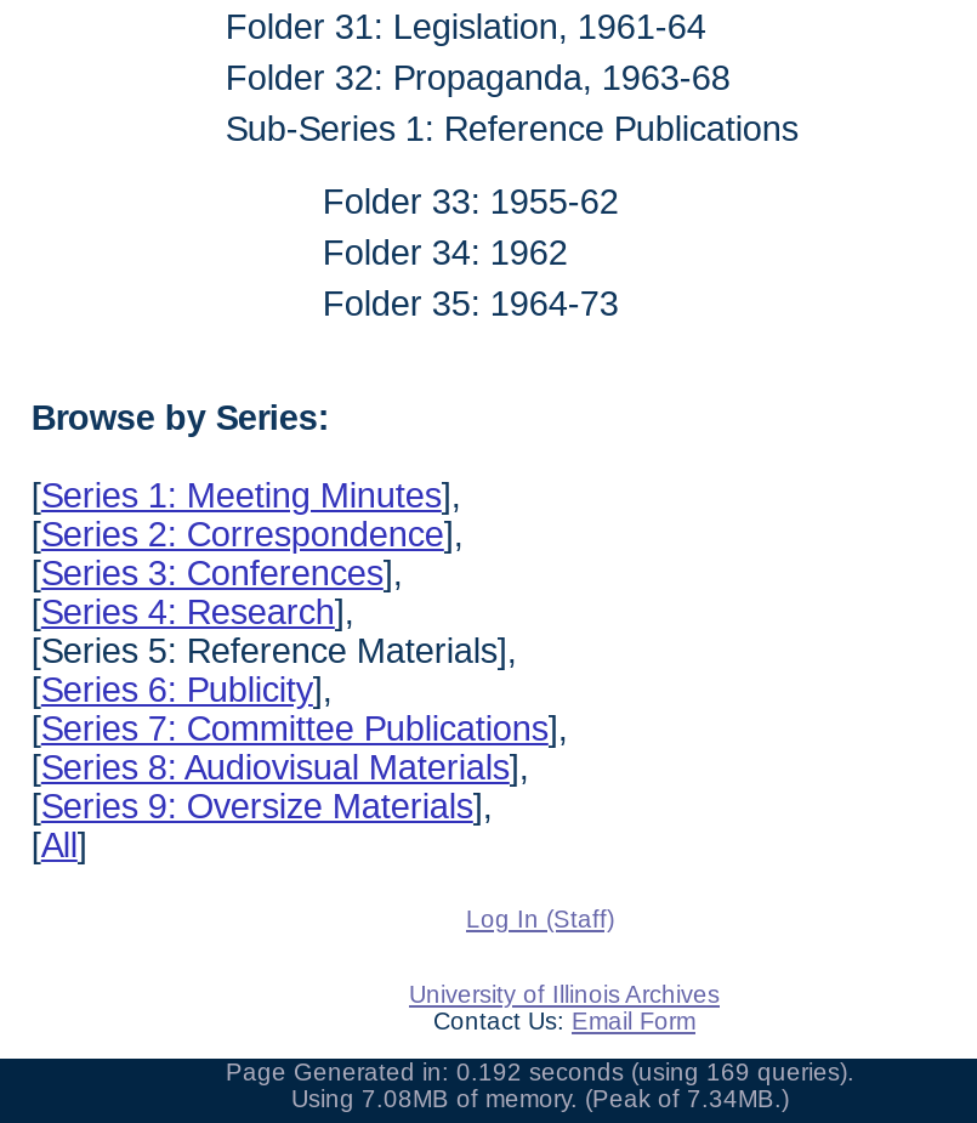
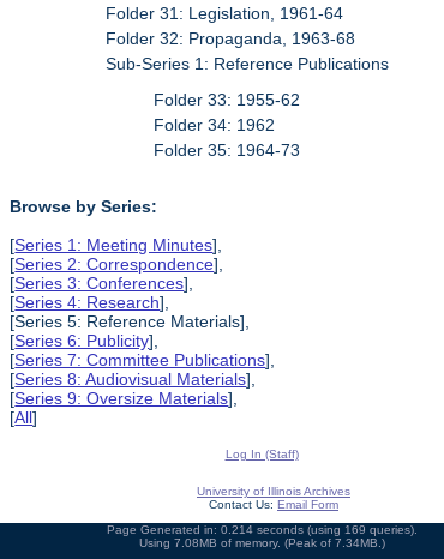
- Page Generated in: 0.192 seconds (using 169 queries).
+ Page Generated in: 0.214 seconds (using 169 queries).
